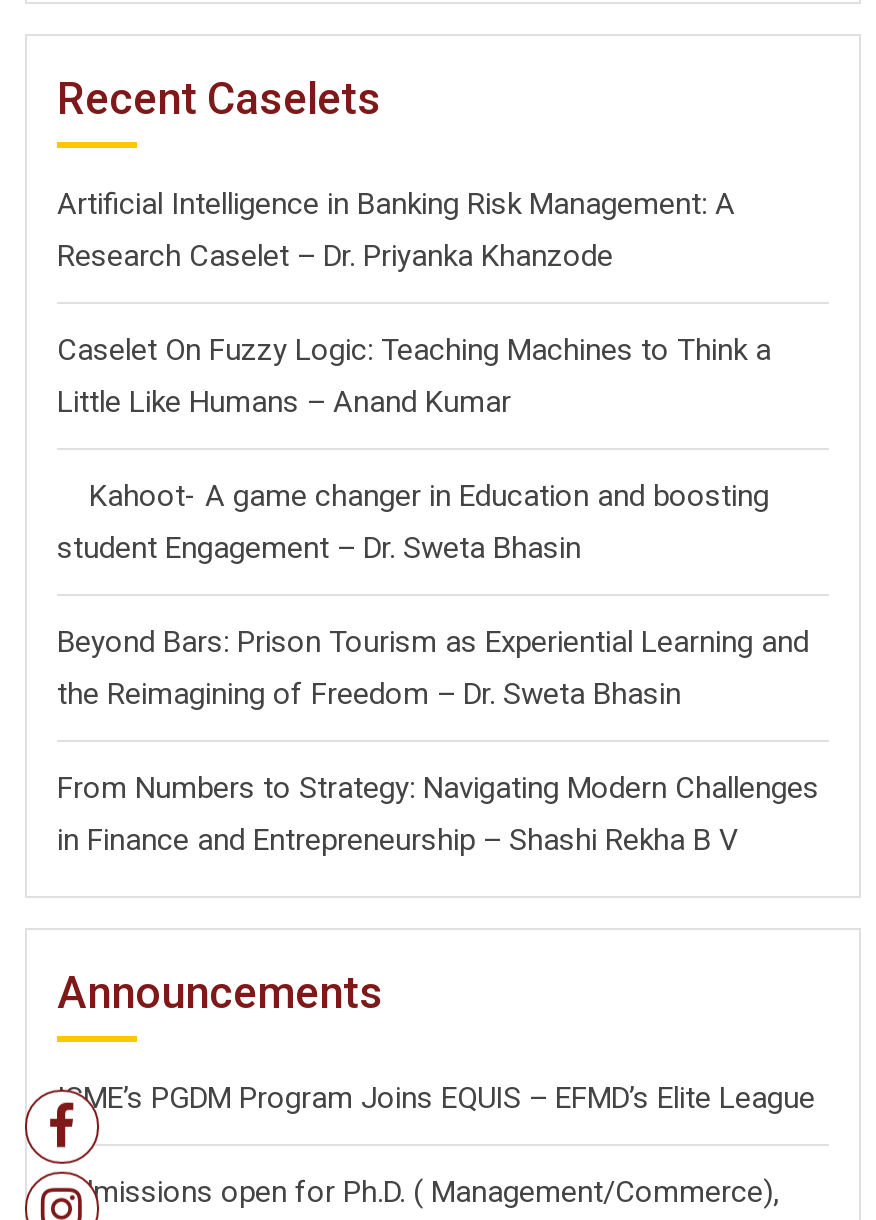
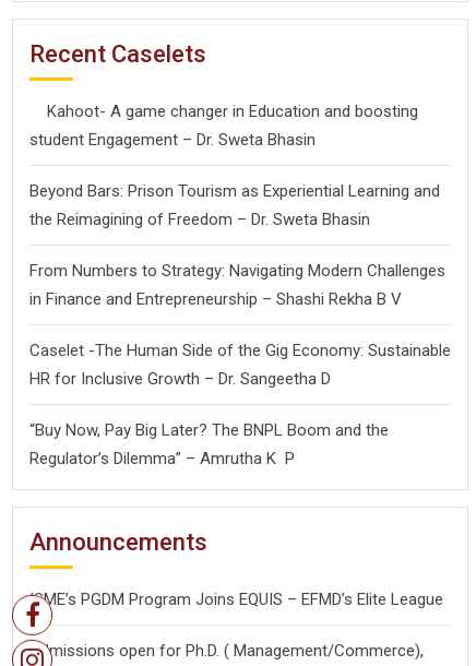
- Artificial Intelligence in Banking Risk Management: A
- Research Caselet – Dr. Priyanka Khanzode
- Caselet On Fuzzy Logic: Teaching Machines to Think a
- Little Like Humans – Anand Kumar

moved up: Kahoot- A game changer in Education and boosting | student Engagement – Dr. Sweta Bhasin | Beyond Bars: Prison Tourism as Experiential Learning and | the Reimagining of Freedom – Dr. Sweta Bhasin | From Numbers to Strategy: Navigating Modern Challenges | in Finance and Entrepreneurship – Shashi Rekha B V

+ Caselet -The Human Side of the Gig Economy: Sustainable
+ HR for Inclusive Growth – Dr. Sangeetha D
+ “Buy Now, Pay Big Later? The BNPL Boom and the
+ Regulator’s Dilemma” – Amrutha K P
